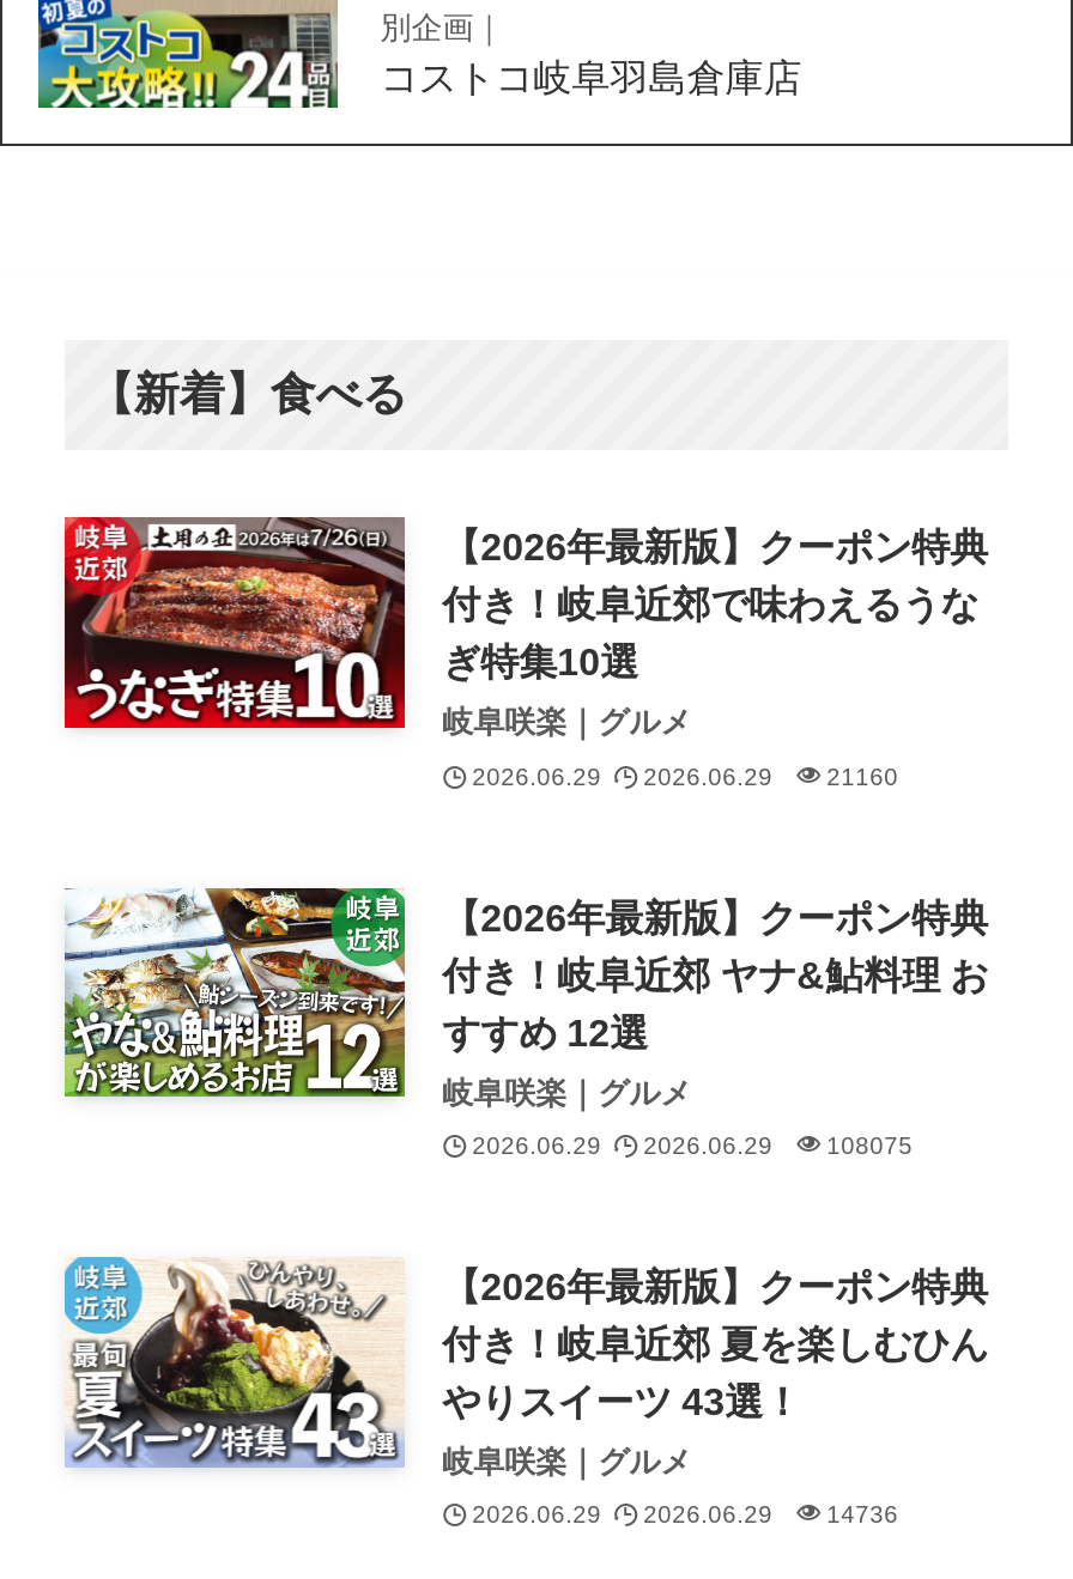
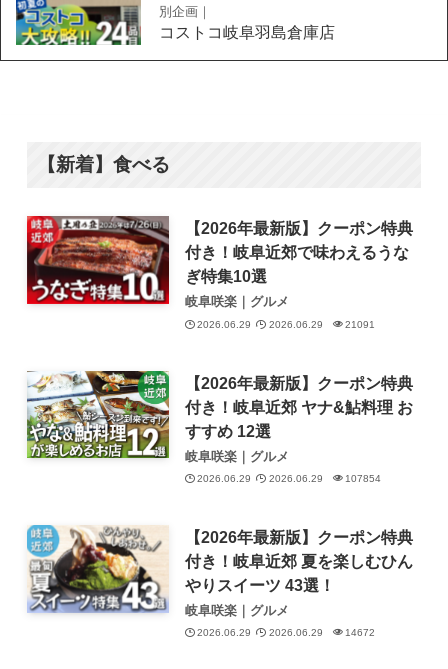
- 21160
+ 21091

- 108075
+ 107854

- 14736
+ 14672
